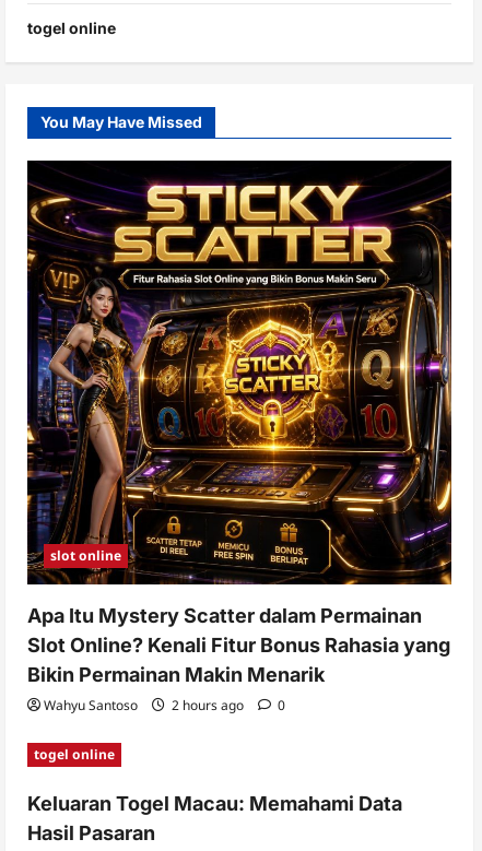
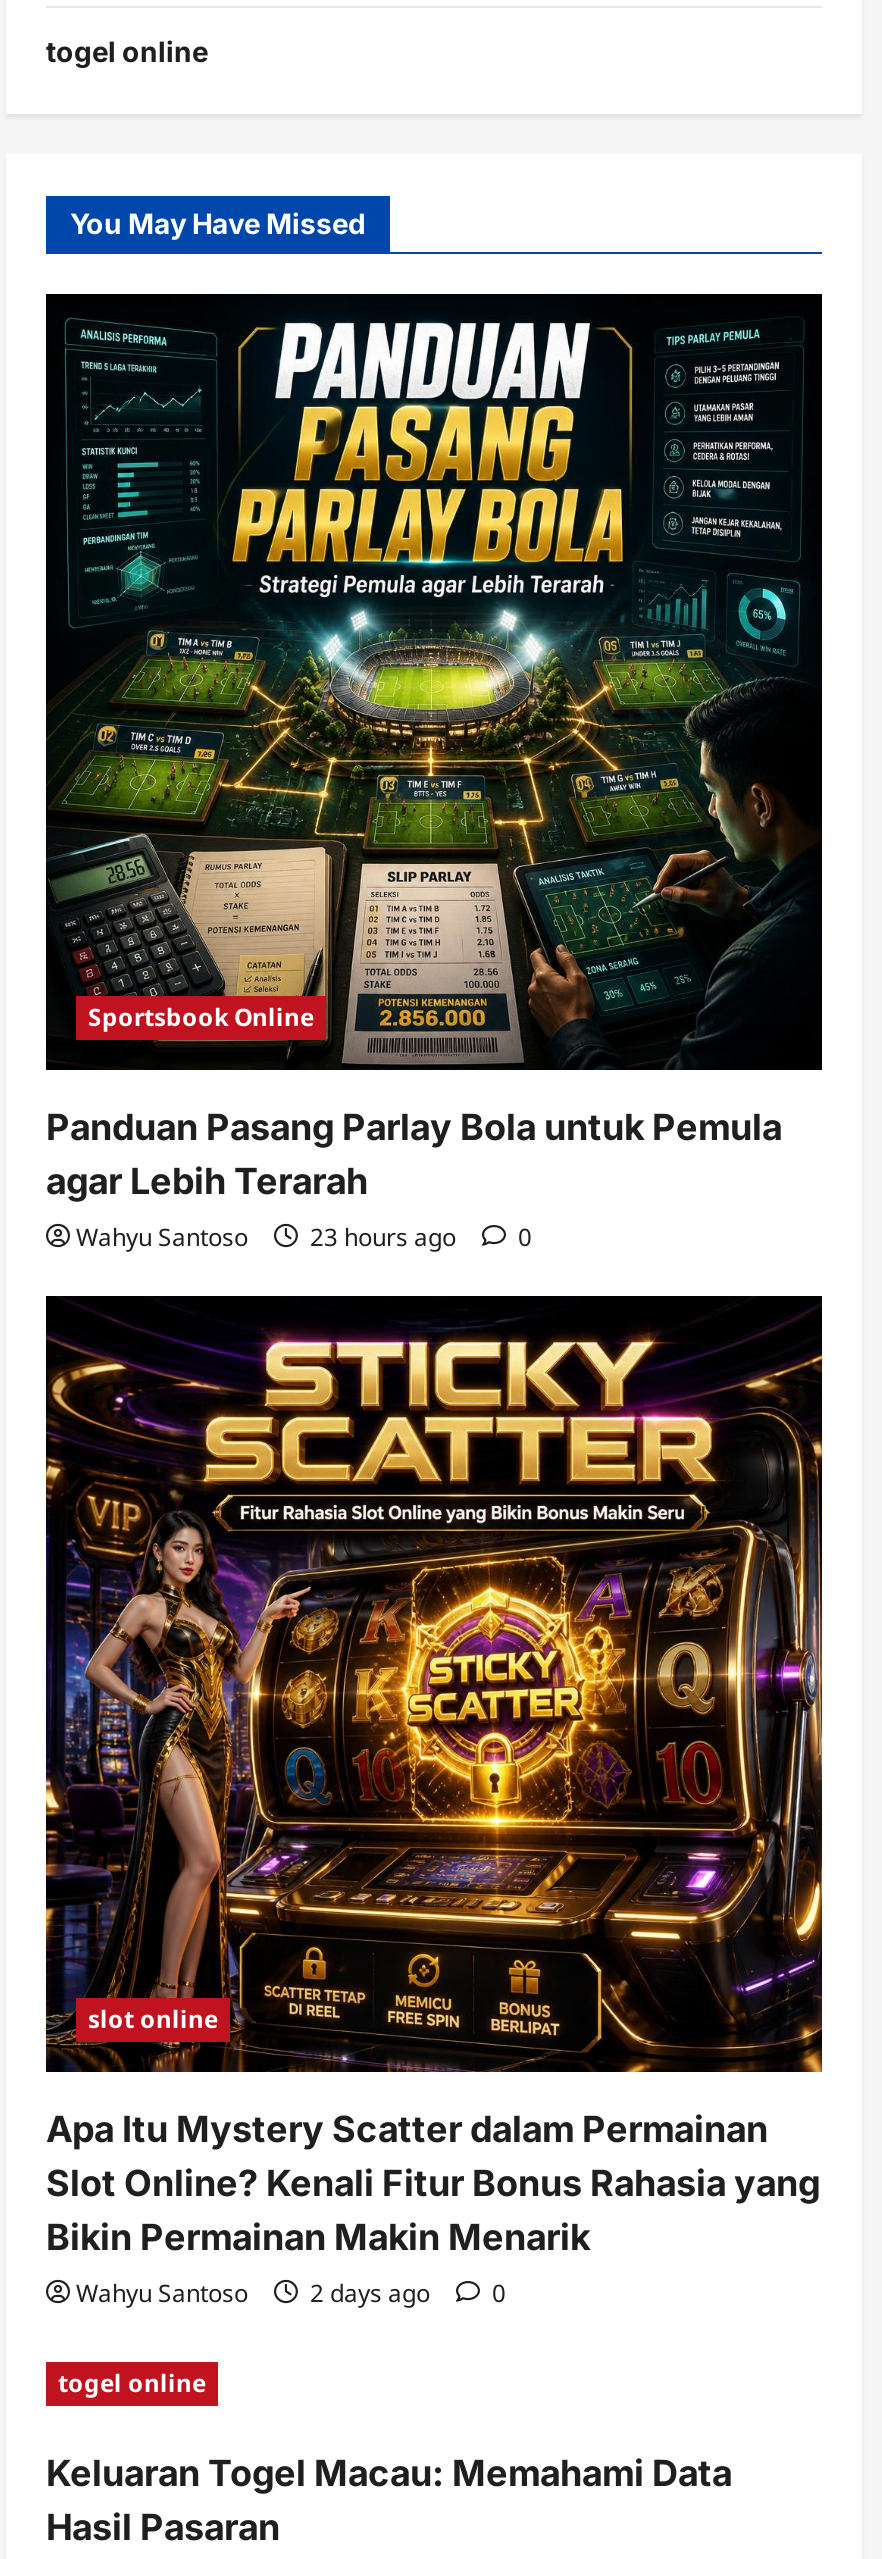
+ [image]
+ Sportsbook Online
+ Panduan Pasang Parlay Bola untuk Pemula
+ agar Lebih Terarah
+ Wahyu Santoso
+ 23 hours ago
+ 0

- Wahyu Santoso 2 hours ago 0
+ Wahyu Santoso 2 days ago 0
